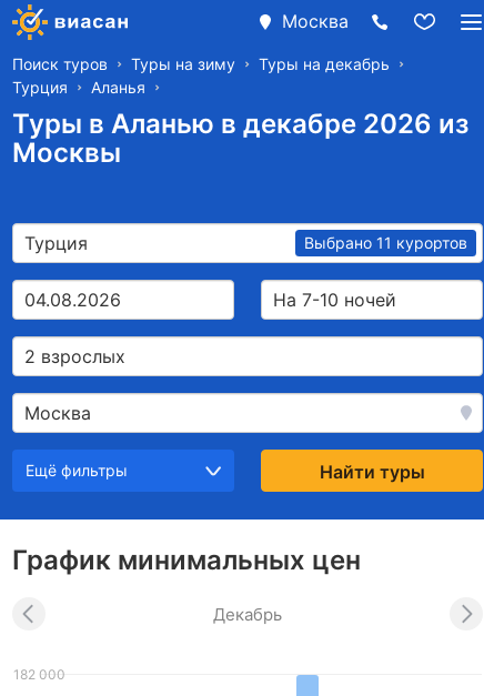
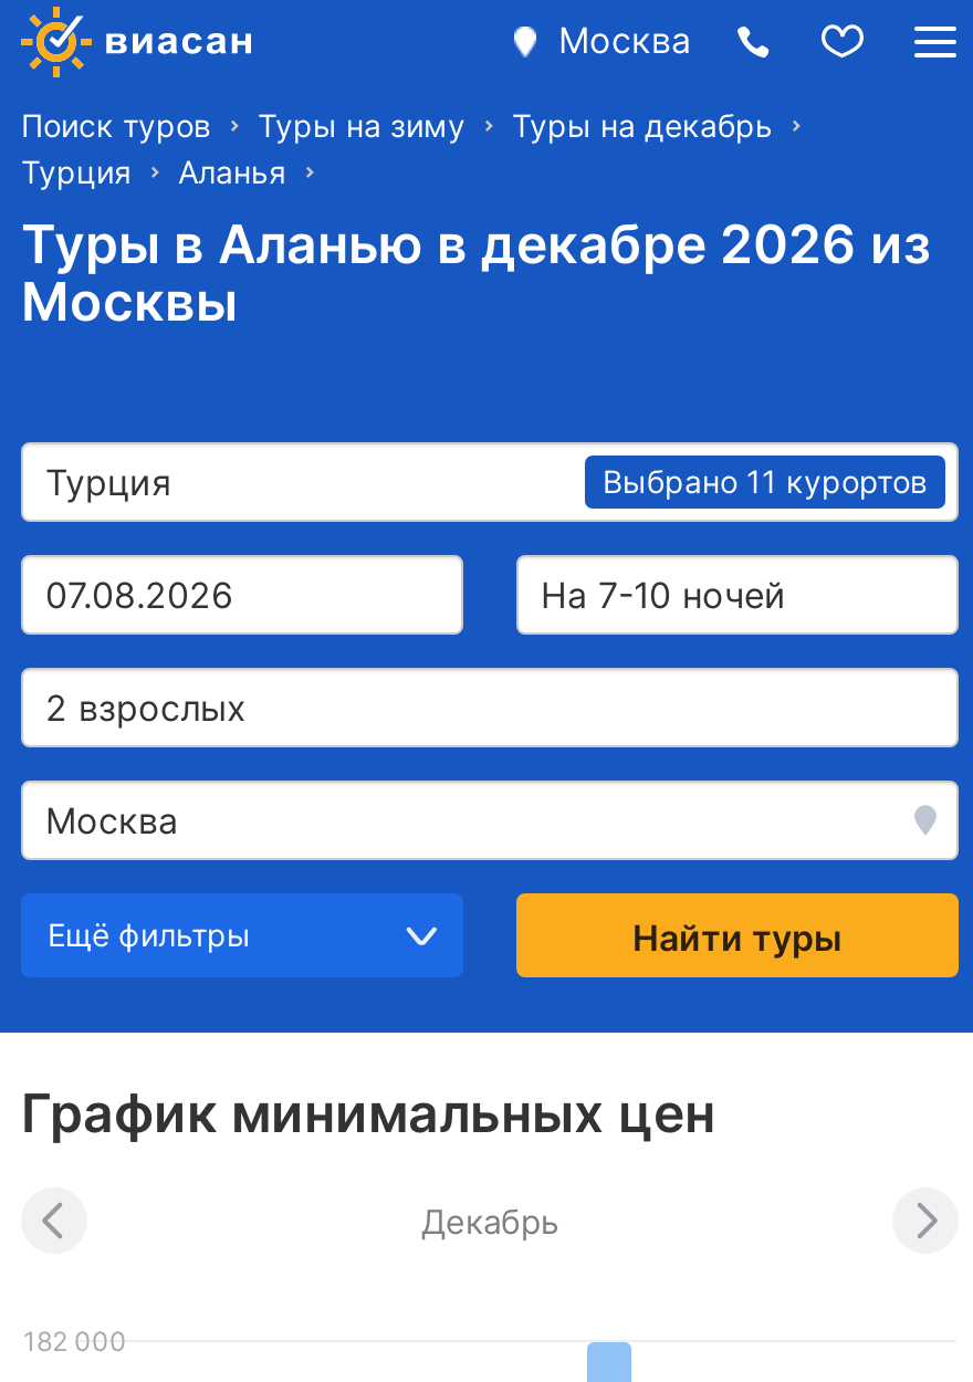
- 04.08.2026
+ 07.08.2026
